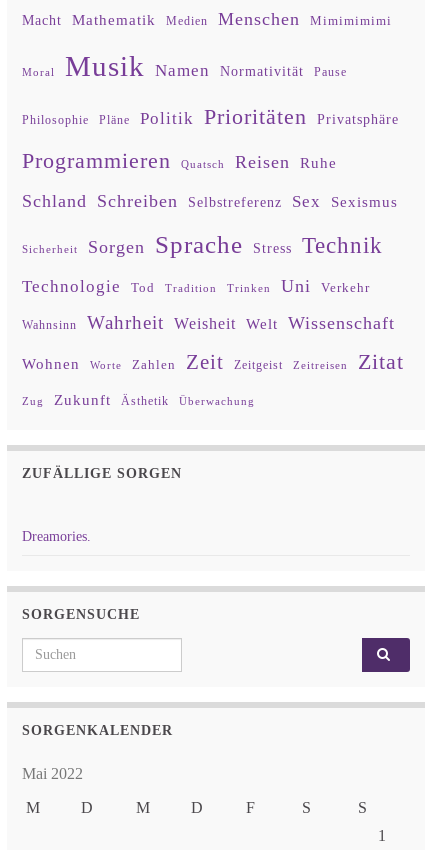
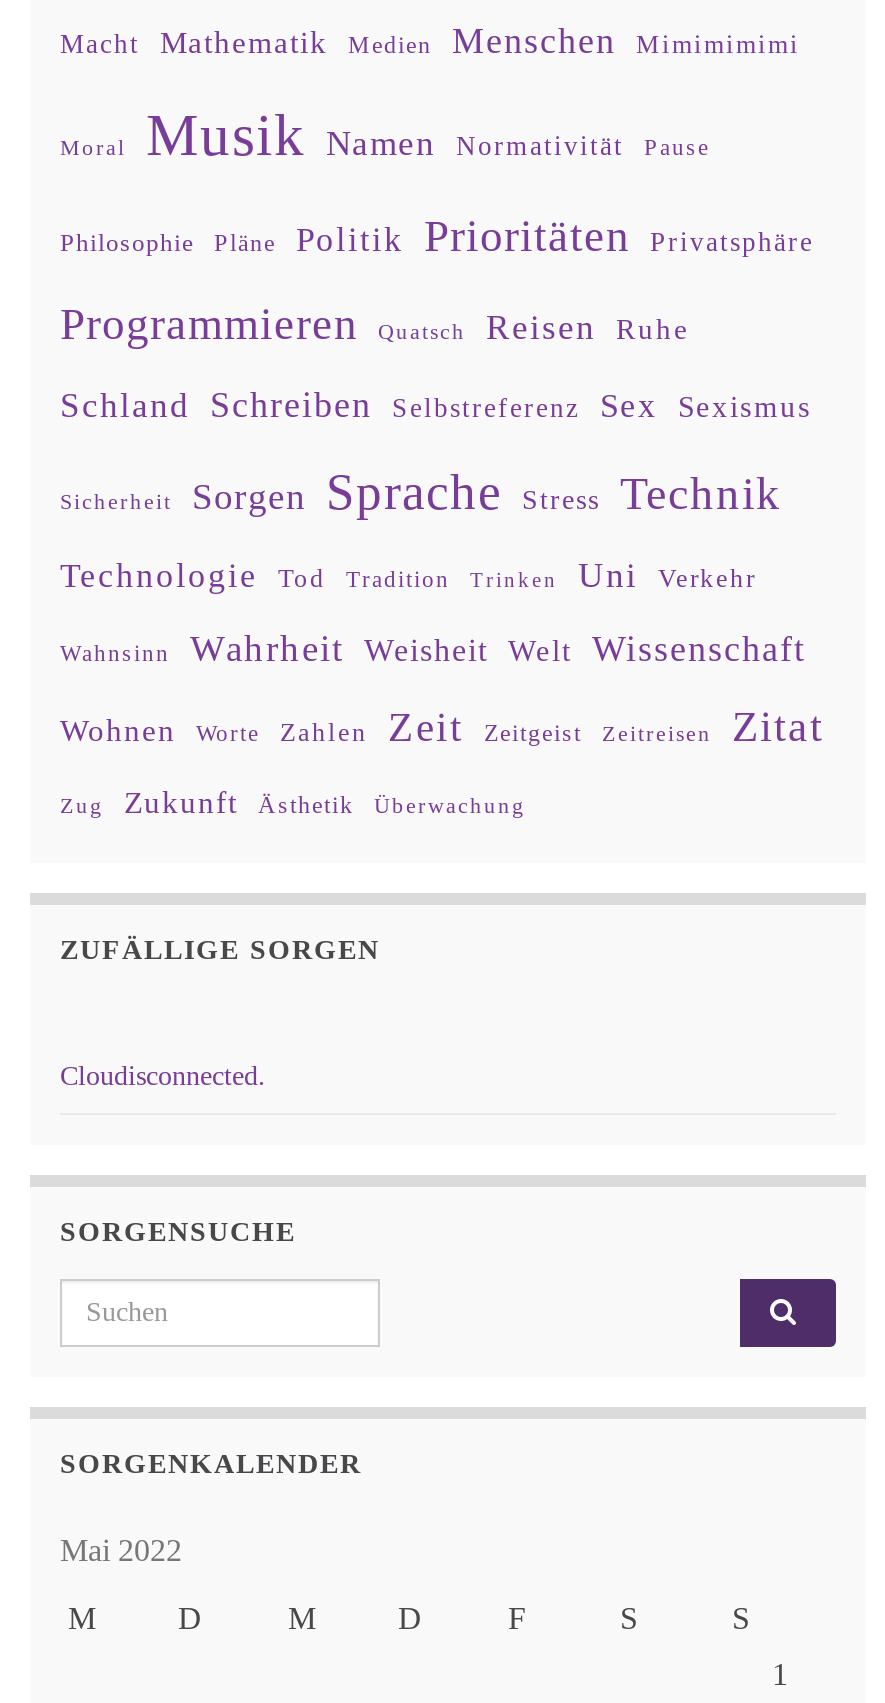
- Dreamories.
+ Cloudisconnected.
